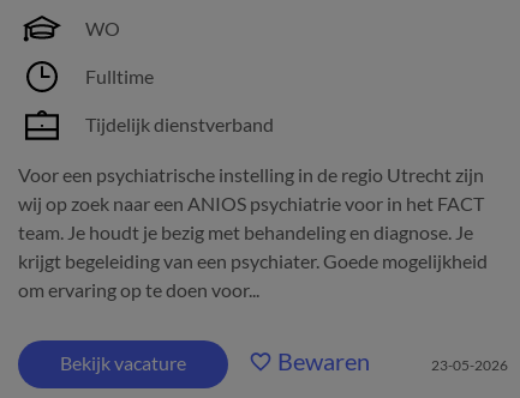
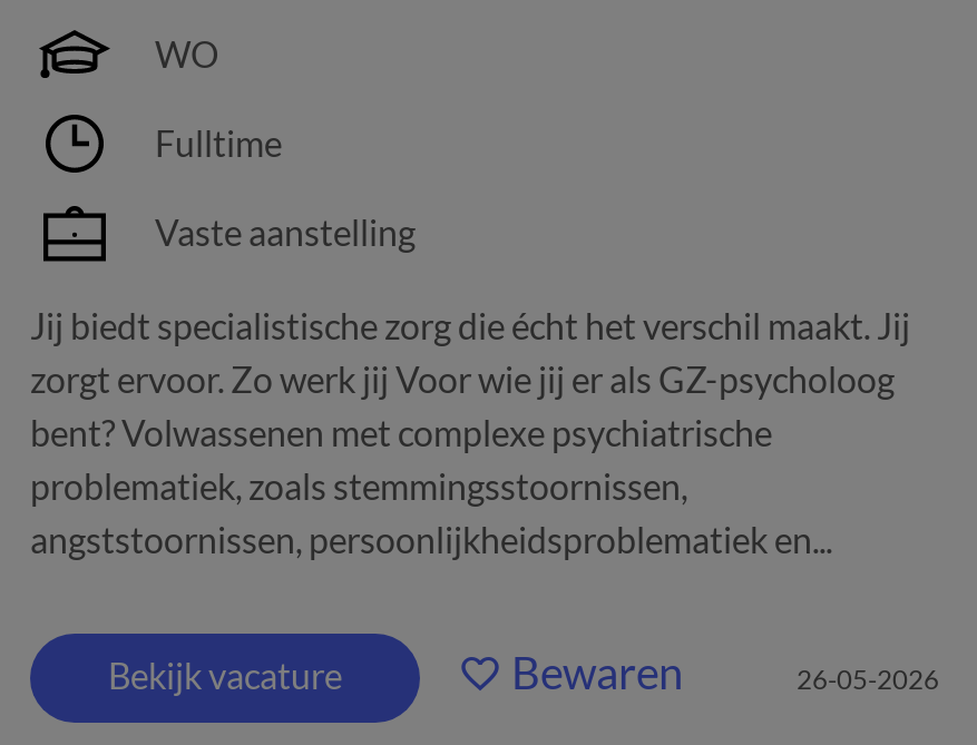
- Tijdelijk dienstverband
+ Vaste aanstelling

- Voor een psychiatrische instelling in de regio Utrecht zijn
- wij op zoek naar een ANIOS psychiatrie voor in het FACT
- team. Je houdt je bezig met behandeling en diagnose. Je
- krijgt begeleiding van een psychiater. Goede mogelijkheid
- om ervaring op te doen voor...
+ Jij biedt specialistische zorg die écht het verschil maakt. Jij
+ zorgt ervoor. Zo werk jij Voor wie jij er als GZ-psycholoog
+ bent? Volwassenen met complexe psychiatrische
+ problematiek, zoals stemmingsstoornissen,
+ angststoornissen, persoonlijkheidsproblematiek en...

- 23-05-2026
+ 26-05-2026
